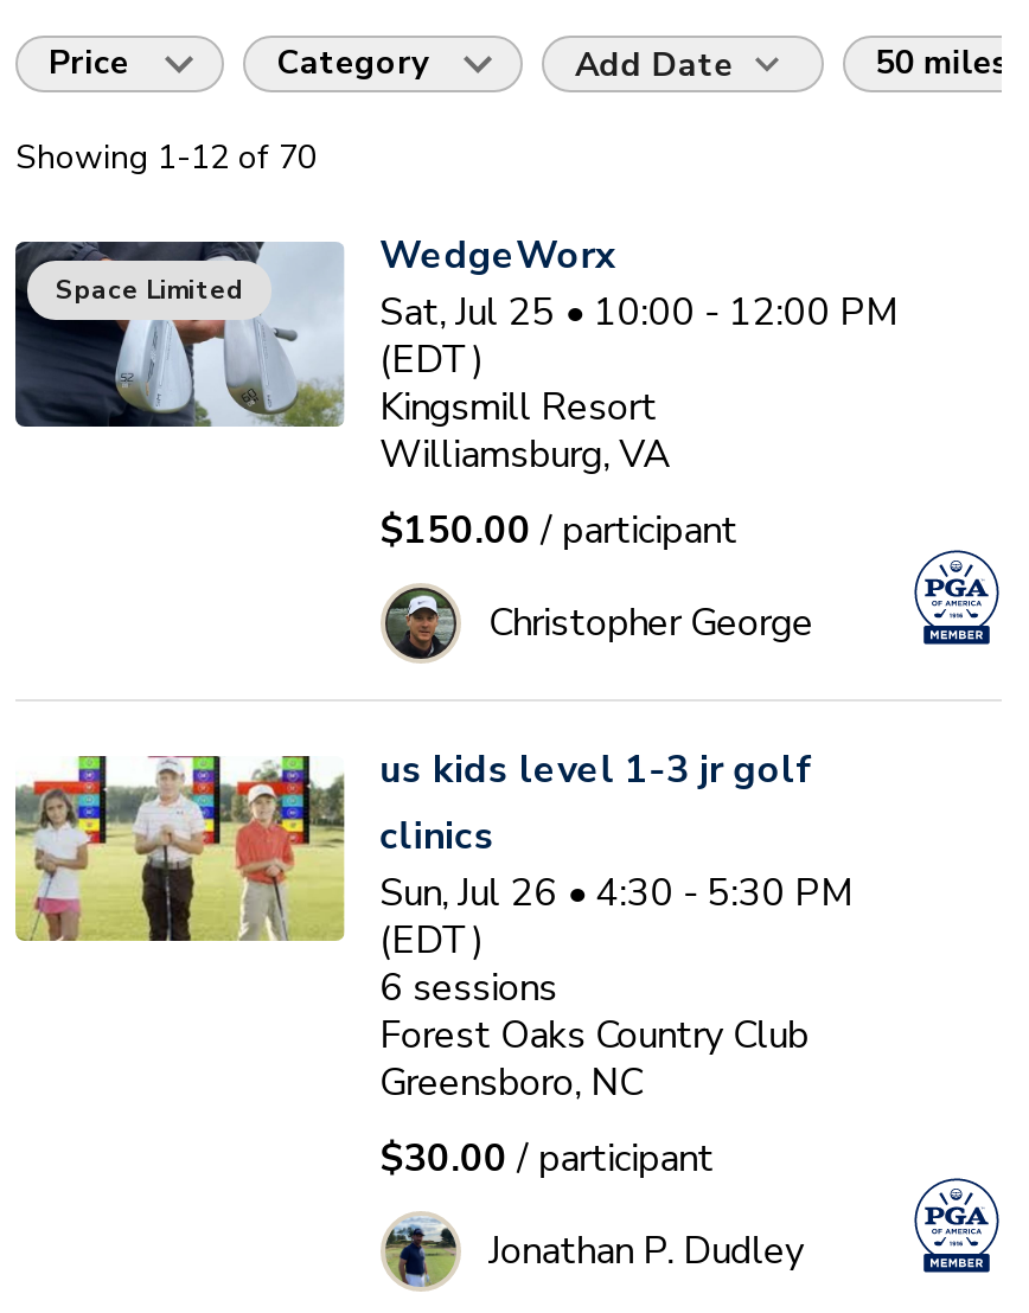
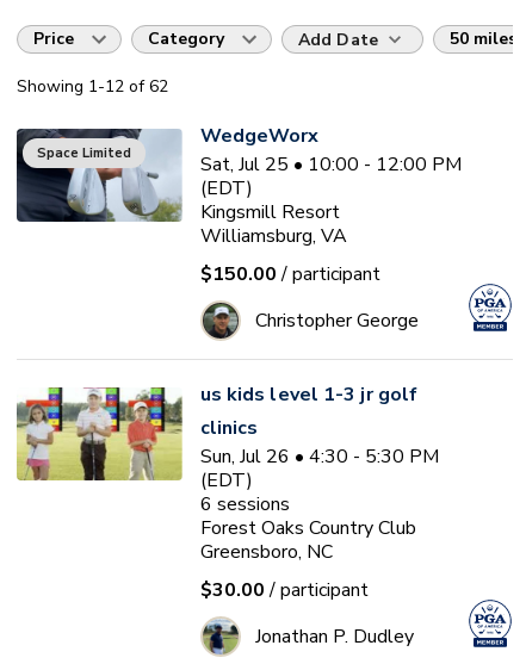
- Showing 1-12 of 70
+ Showing 1-12 of 62
